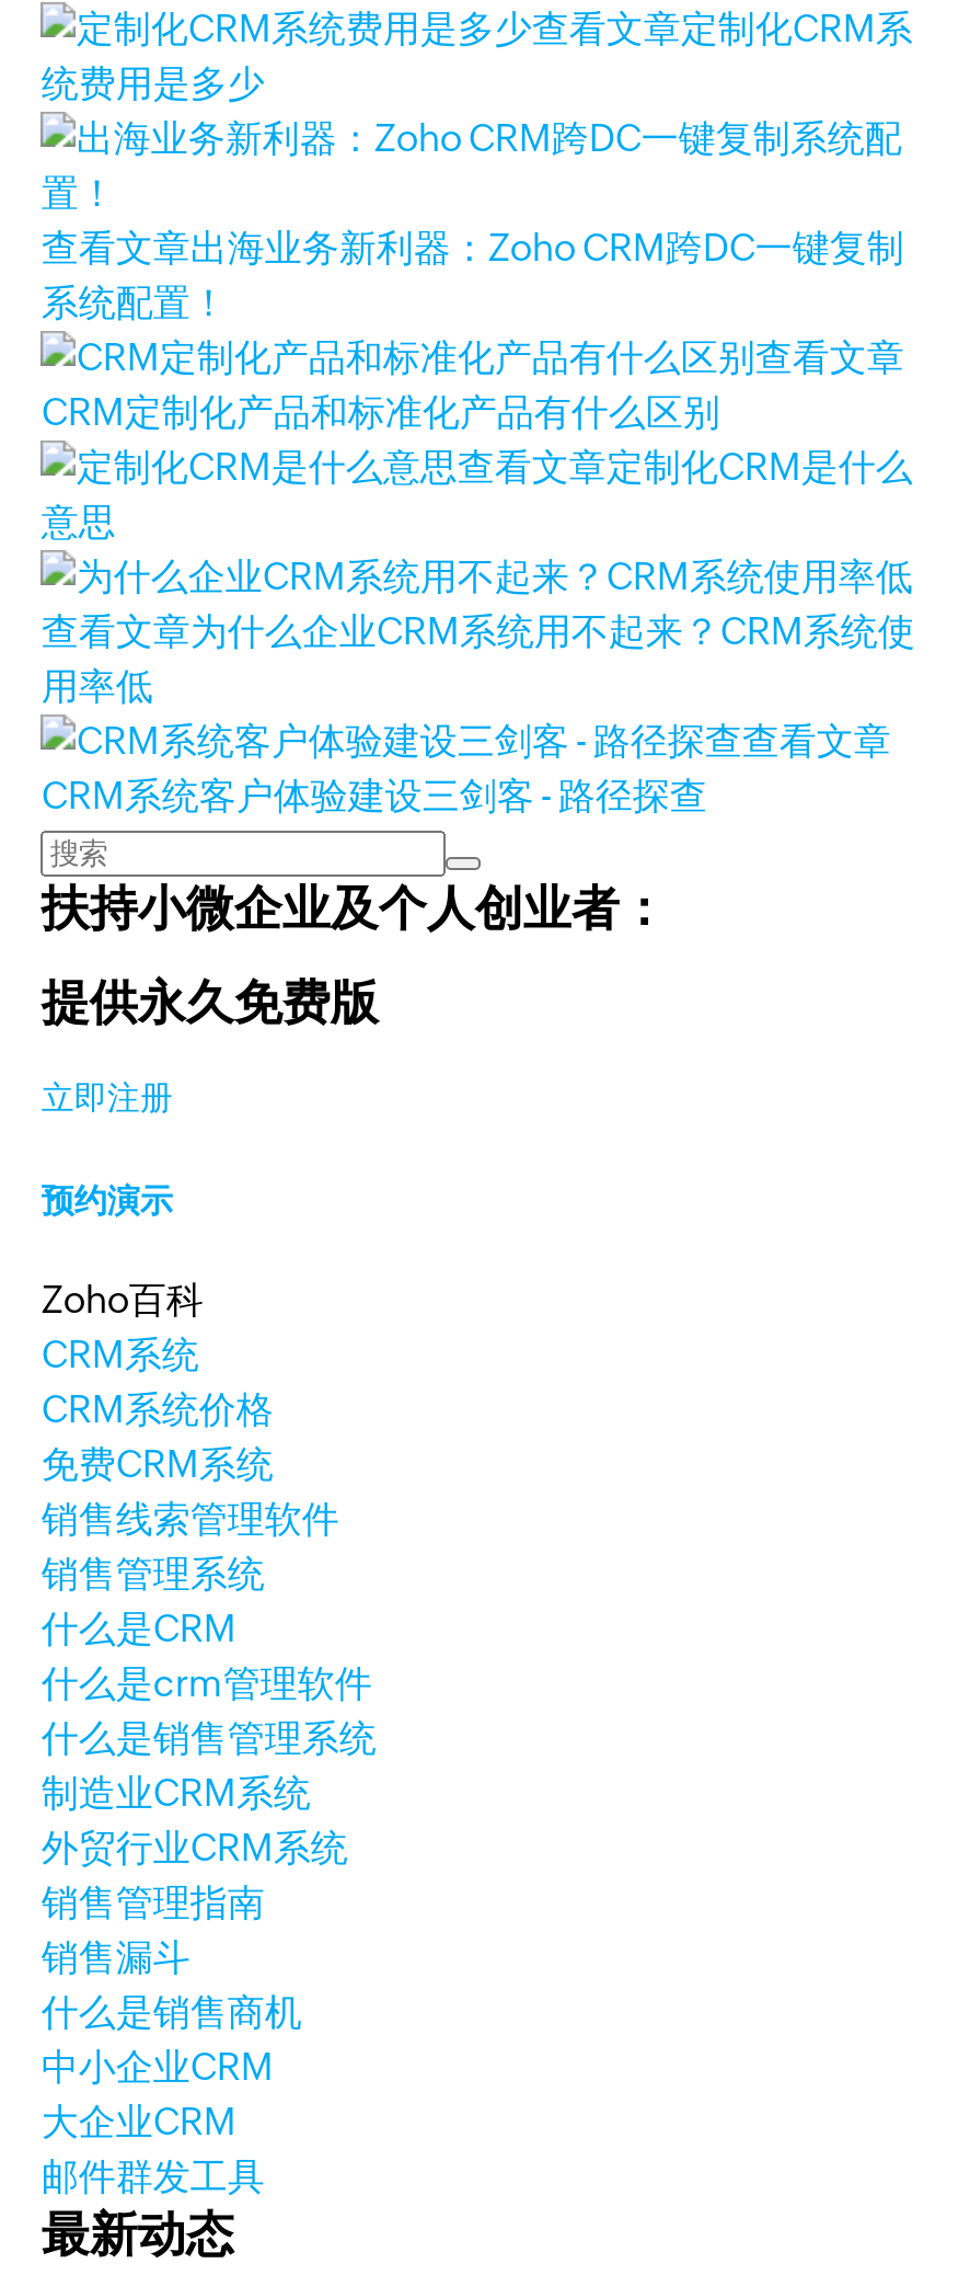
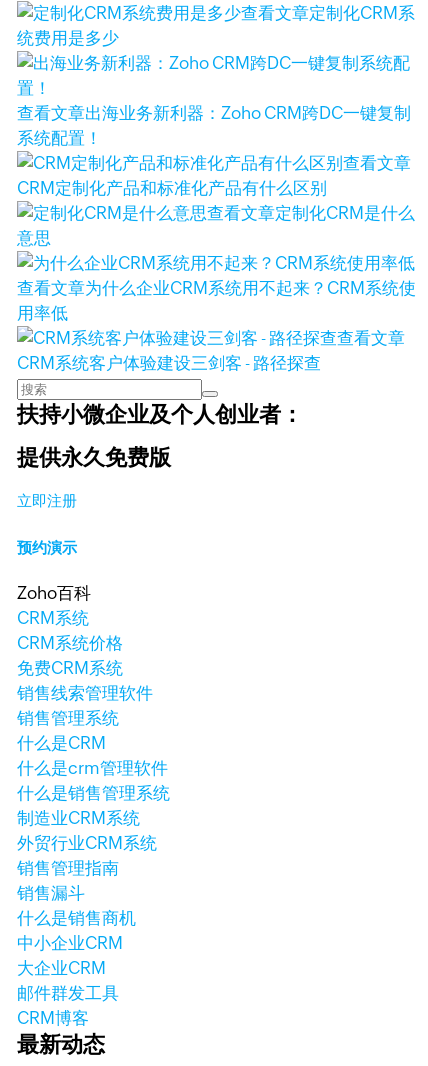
+ CRM博客
